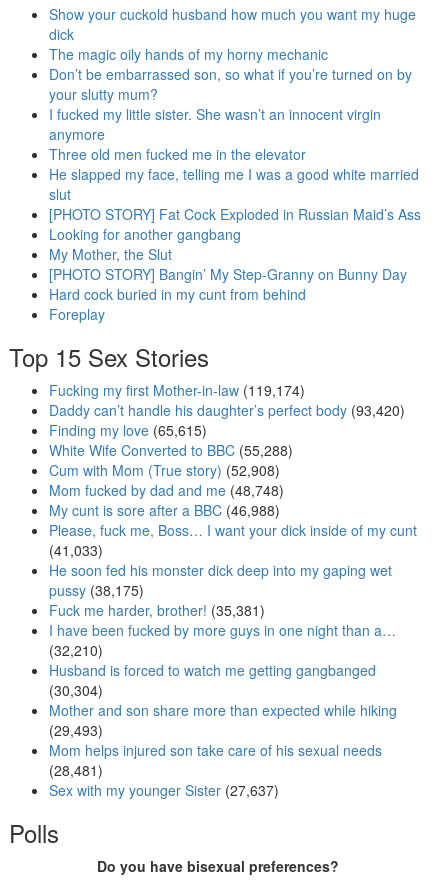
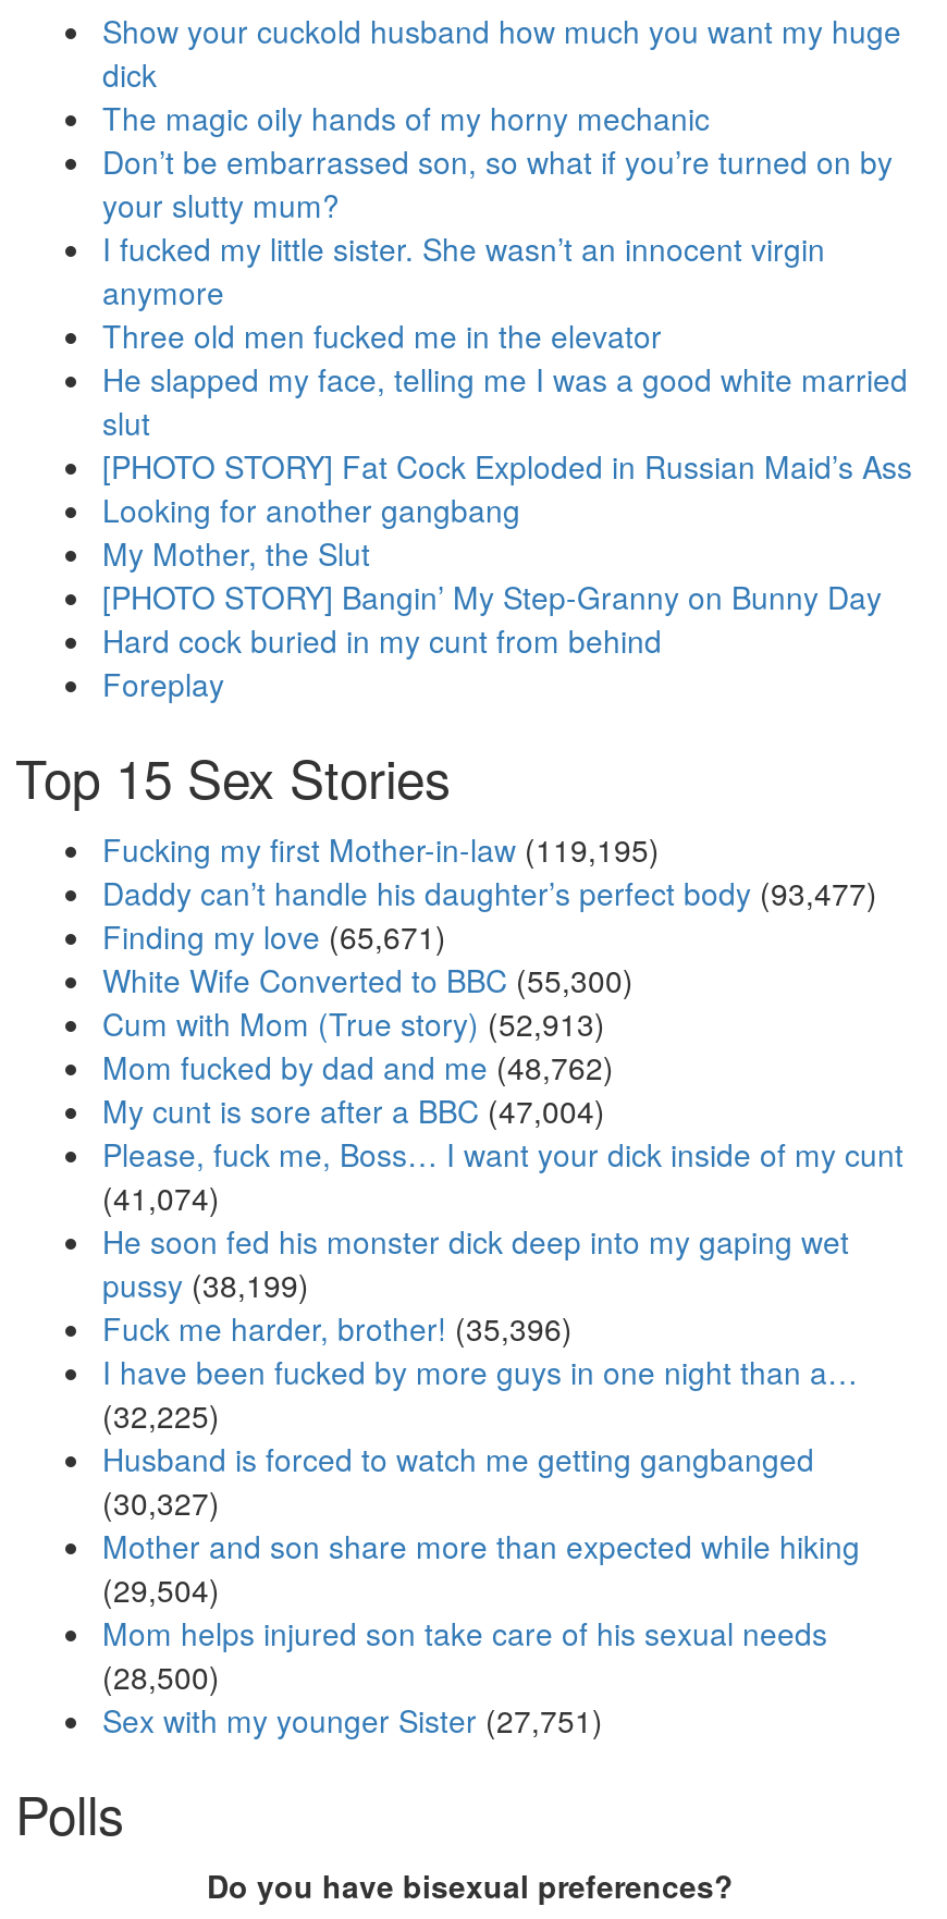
- Fucking my first Mother-in-law (119,174)
+ Fucking my first Mother-in-law (119,195)

- Daddy can’t handle his daughter’s perfect body (93,420)
+ Daddy can’t handle his daughter’s perfect body (93,477)

- Finding my love (65,615)
+ Finding my love (65,671)

- White Wife Converted to BBC (55,288)
+ White Wife Converted to BBC (55,300)

- Cum with Mom (True story) (52,908)
+ Cum with Mom (True story) (52,913)

- Mom fucked by dad and me (48,748)
+ Mom fucked by dad and me (48,762)

- My cunt is sore after a BBC (46,988)
+ My cunt is sore after a BBC (47,004)

- (41,033)
+ (41,074)

- pussy (38,175)
+ pussy (38,199)

- Fuck me harder, brother! (35,381)
+ Fuck me harder, brother! (35,396)

- (32,210)
+ (32,225)

- (30,304)
+ (30,327)

- (29,493)
+ (29,504)

- (28,481)
+ (28,500)

- Sex with my younger Sister (27,637)
+ Sex with my younger Sister (27,751)
